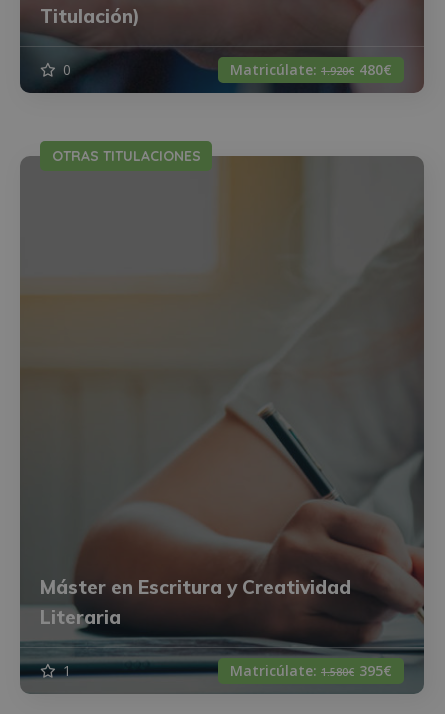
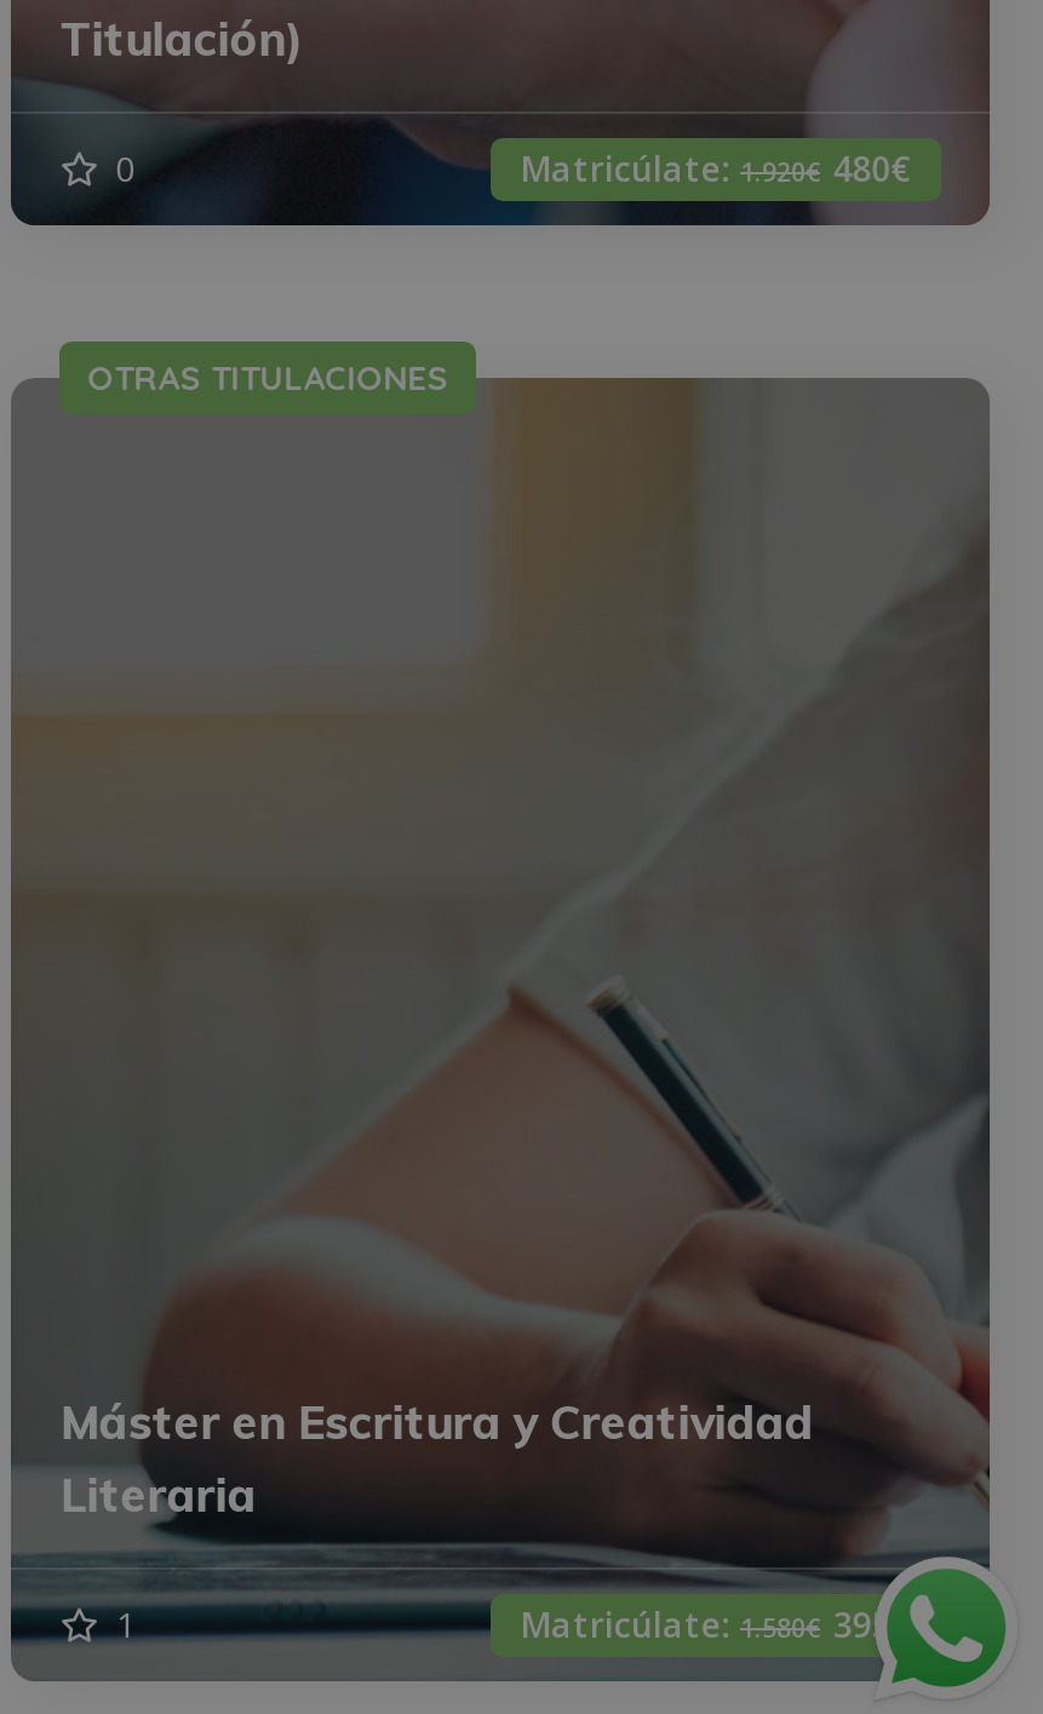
- [image]
+ [image]
